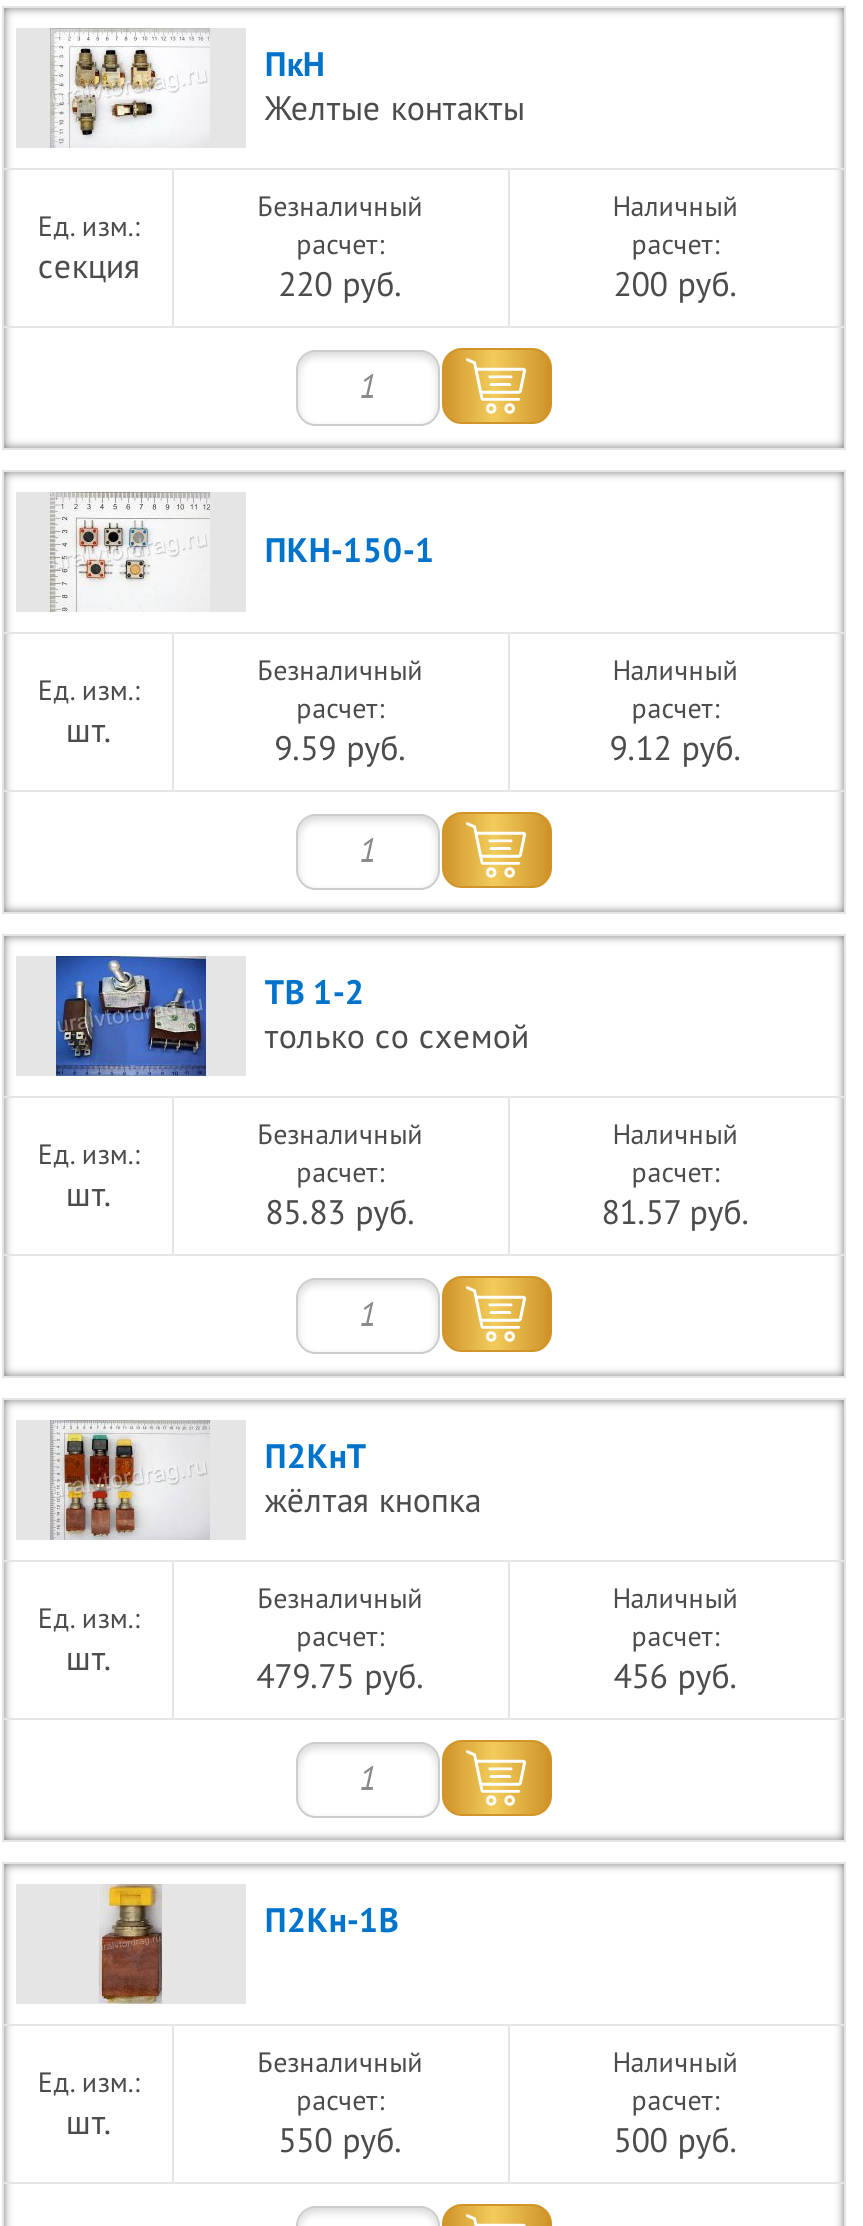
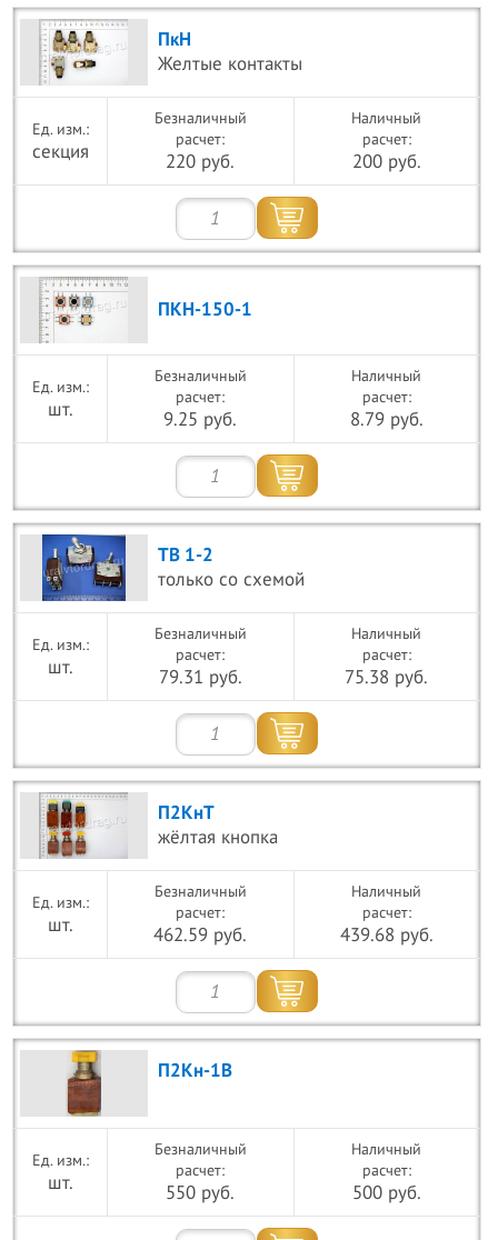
- 9.59 руб.
+ 9.25 руб.

- 9.12 руб.
+ 8.79 руб.

- 85.83 руб.
+ 79.31 руб.

- 81.57 руб.
+ 75.38 руб.

- 479.75 руб.
+ 462.59 руб.

- 456 руб.
+ 439.68 руб.
